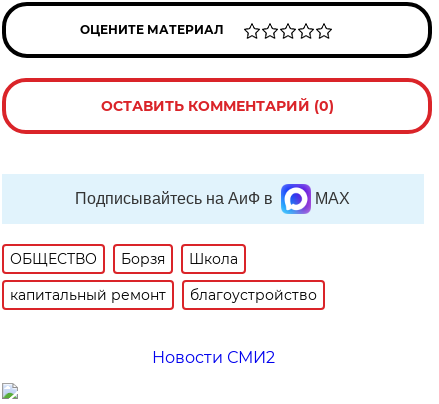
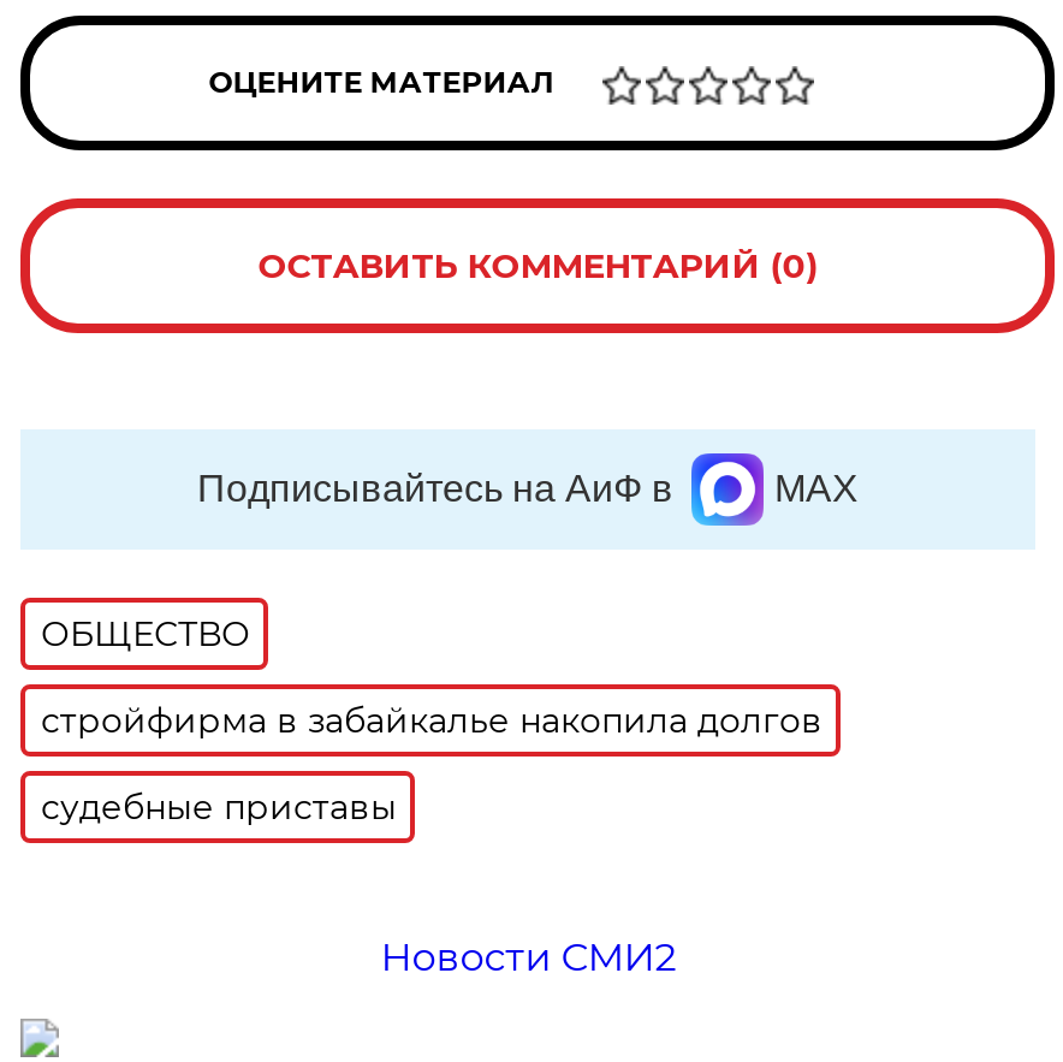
- Борзя
- Школа
+ стройфирма в забайкалье накопила долгов

- капитальный ремонт
- благоустройство
+ судебные приставы
